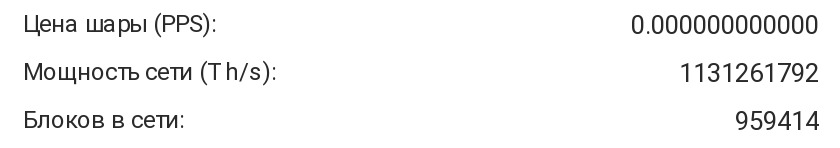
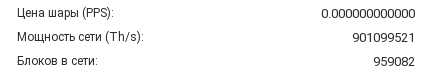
- 1131261792
+ 901099521

- 959414
+ 959082
